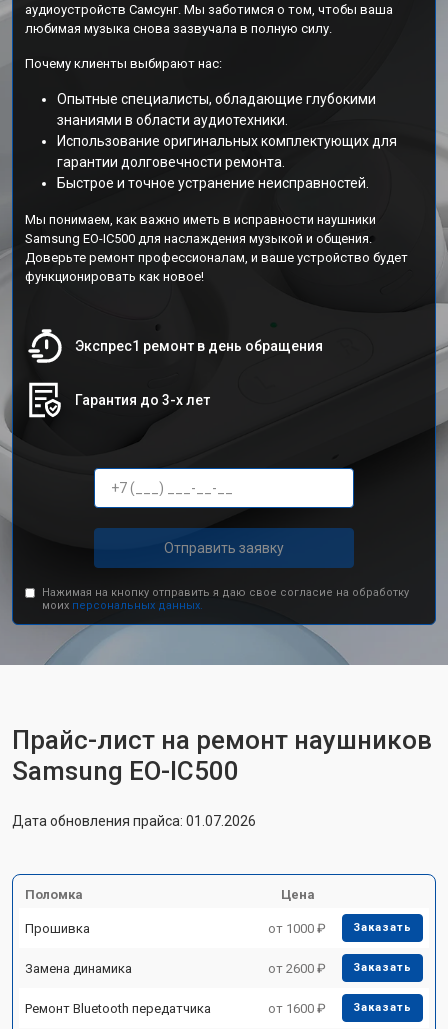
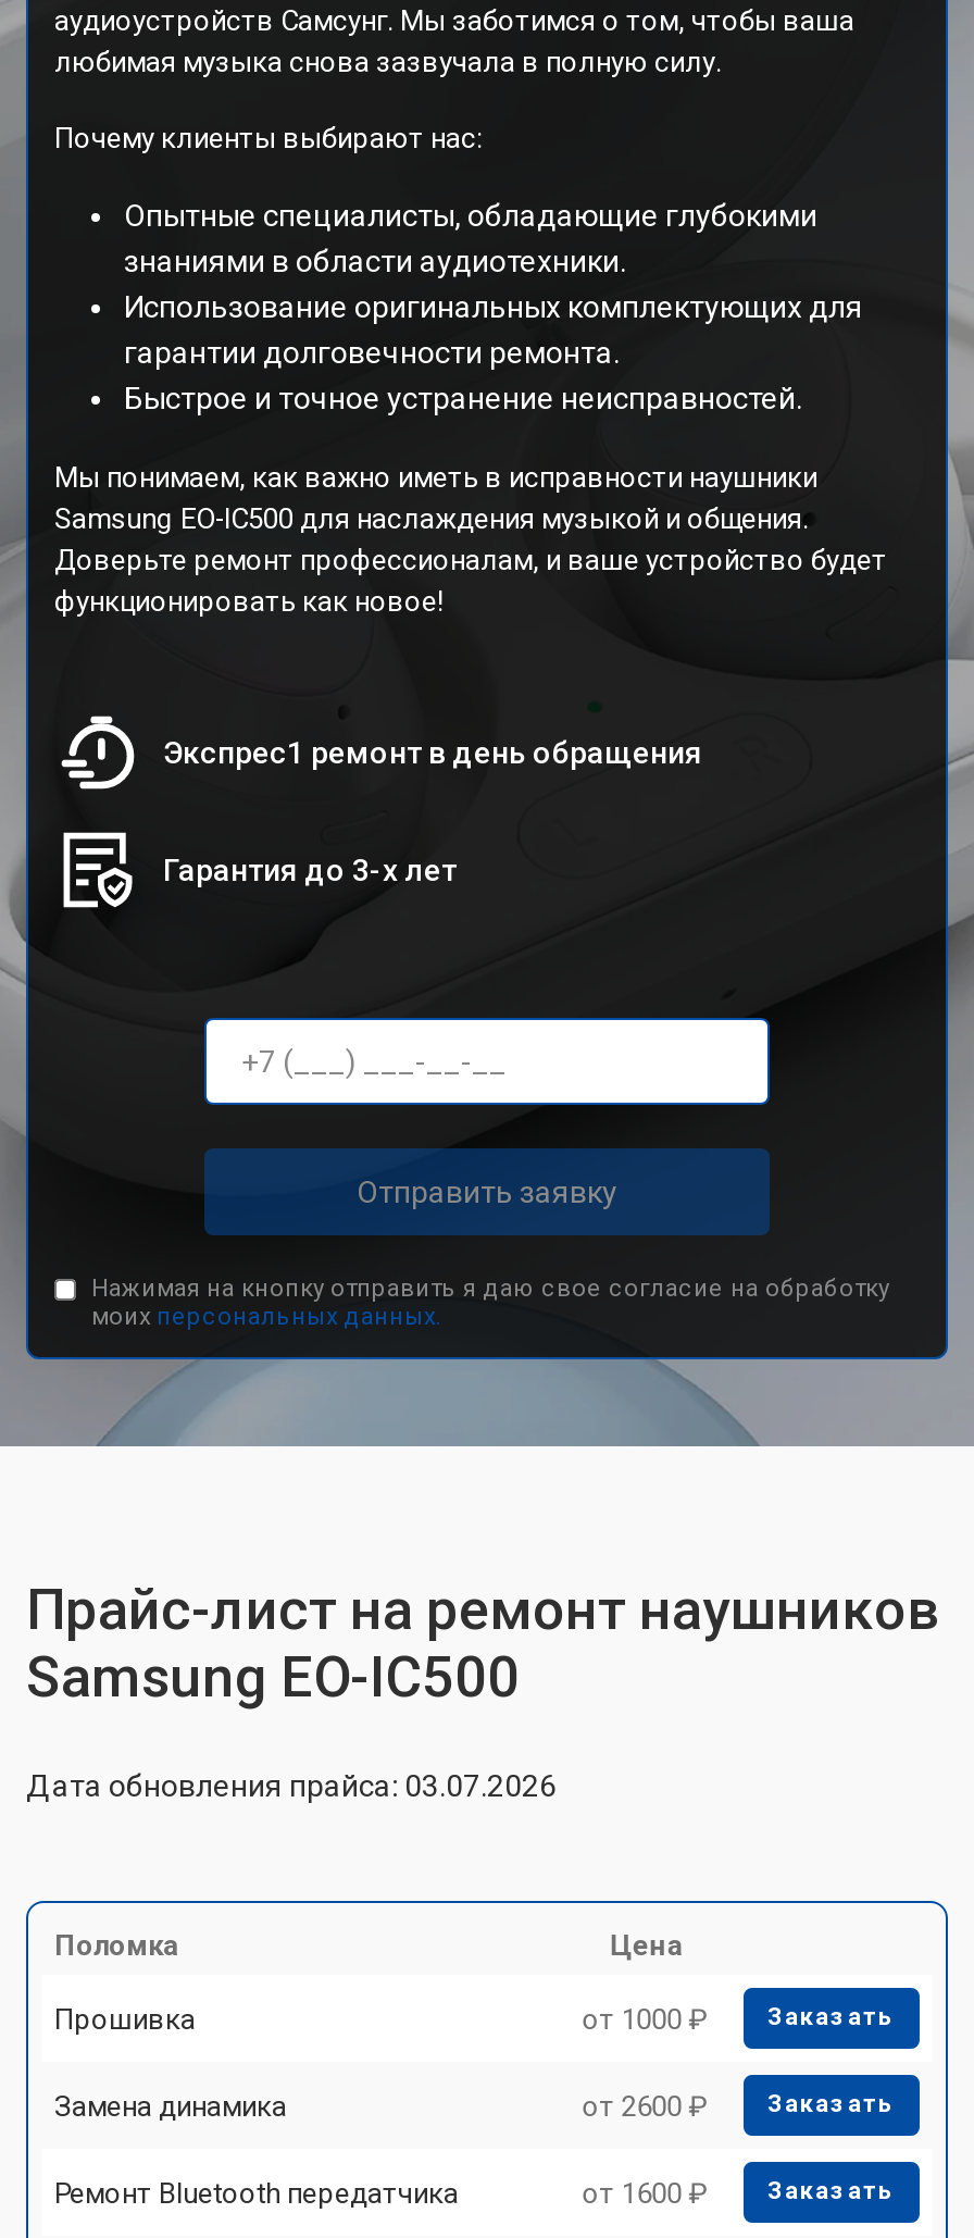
- Дата обновления прайса: 01.07.2026
+ Дата обновления прайса: 03.07.2026
